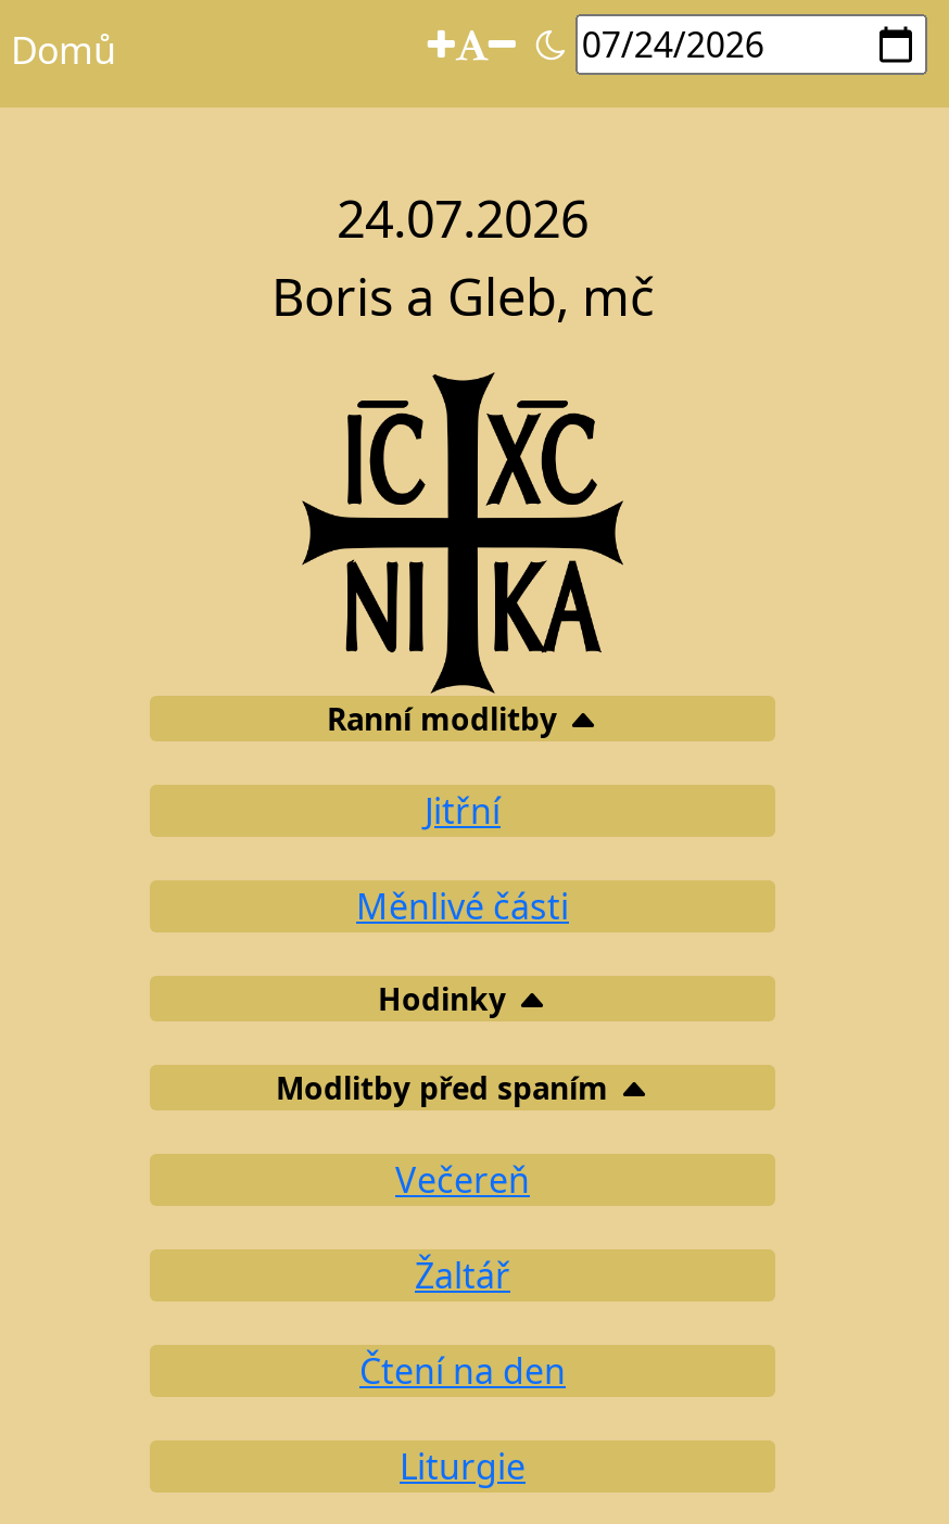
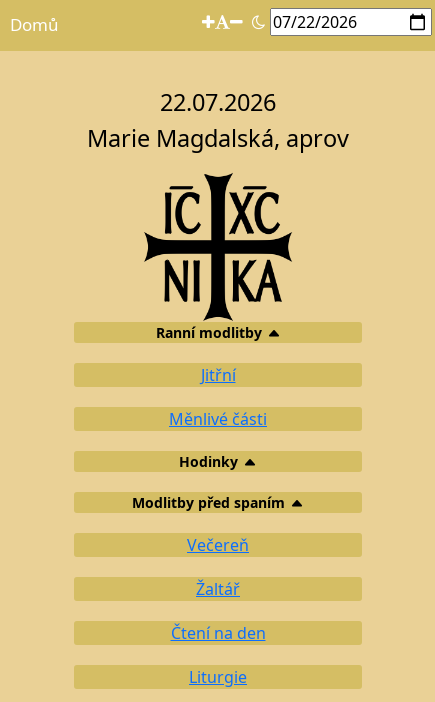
- 24.07.2026
- Boris a Gleb, mč
+ 22.07.2026
+ Marie Magdalská, aprov
